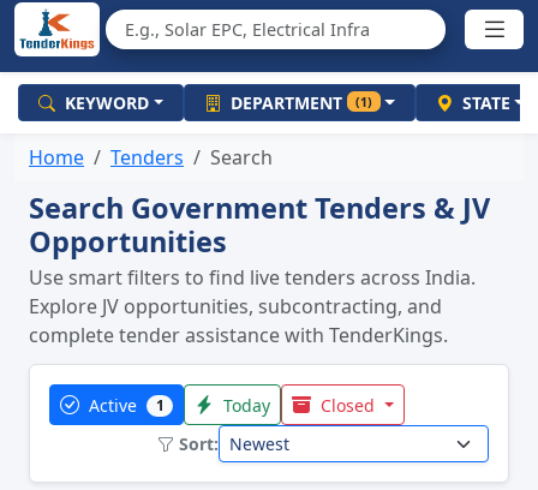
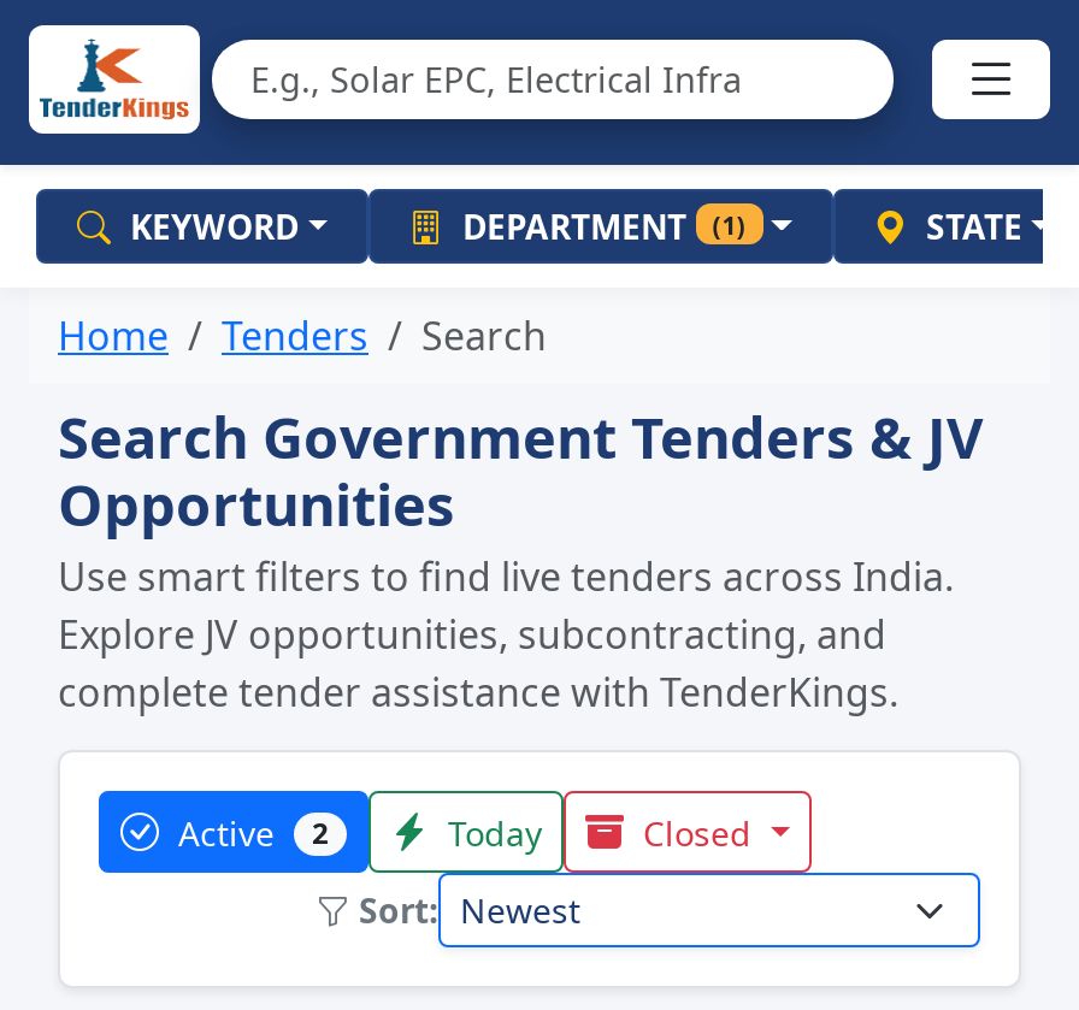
- Active 1
+ Active 2
